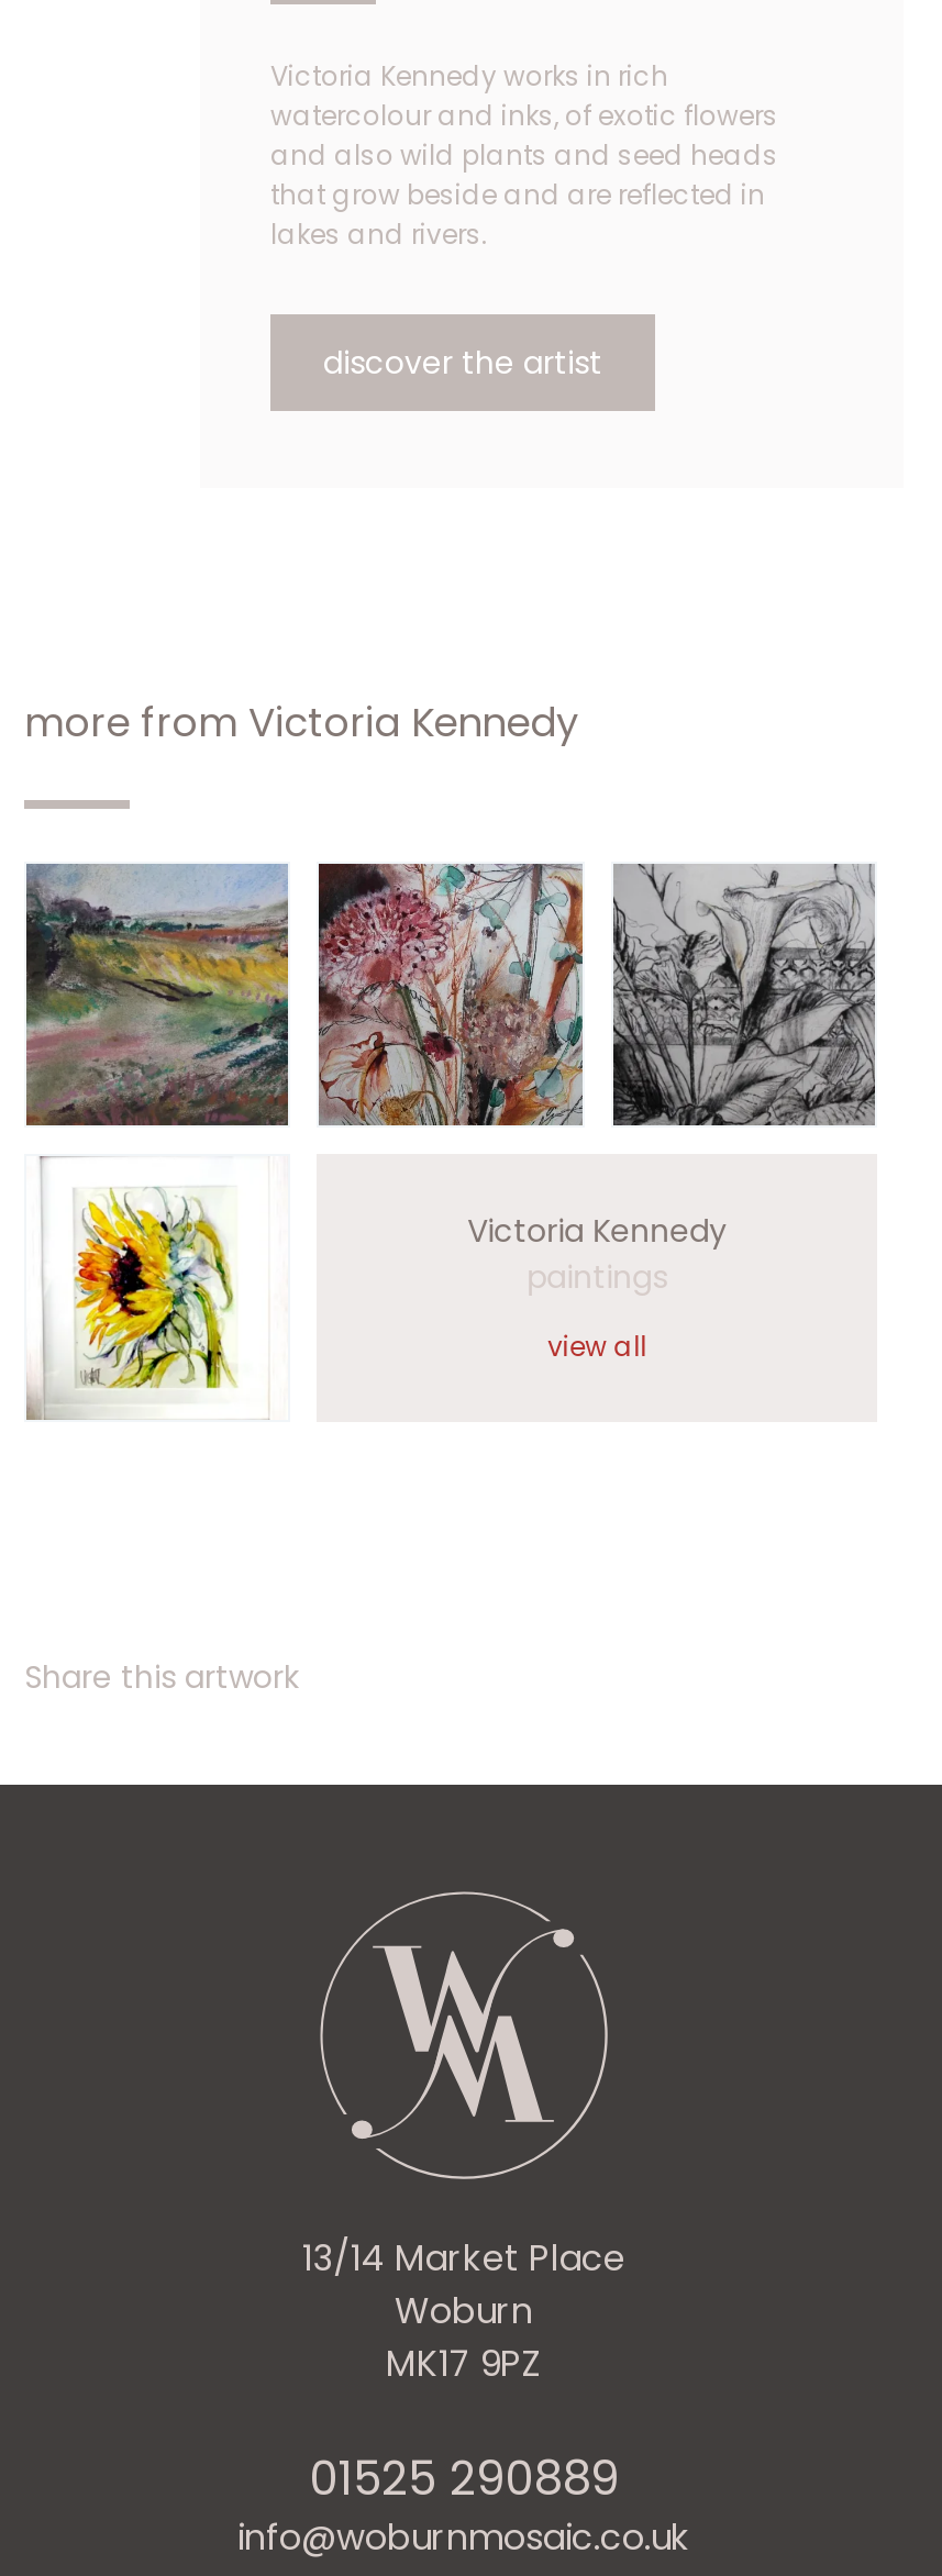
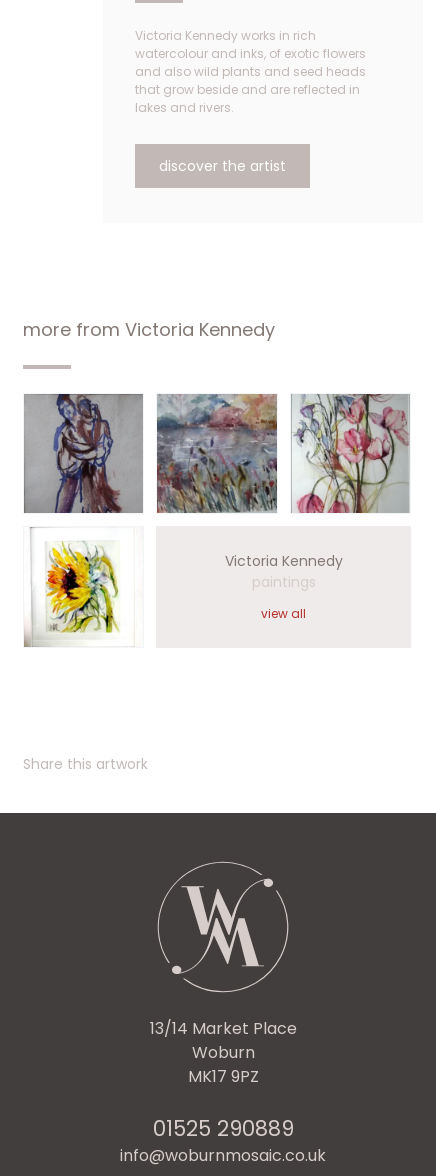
- [image]
+ [image]

- [image]
+ [image]

- [image]
+ [image]
